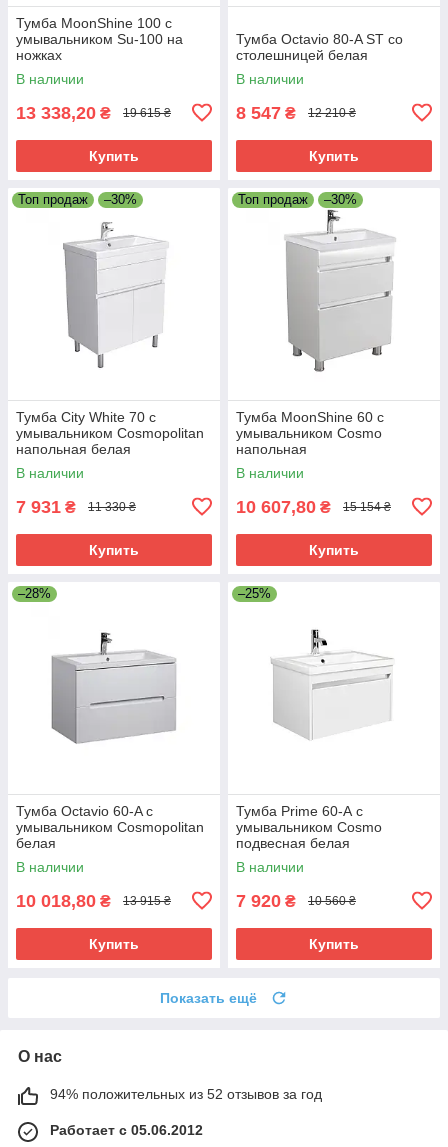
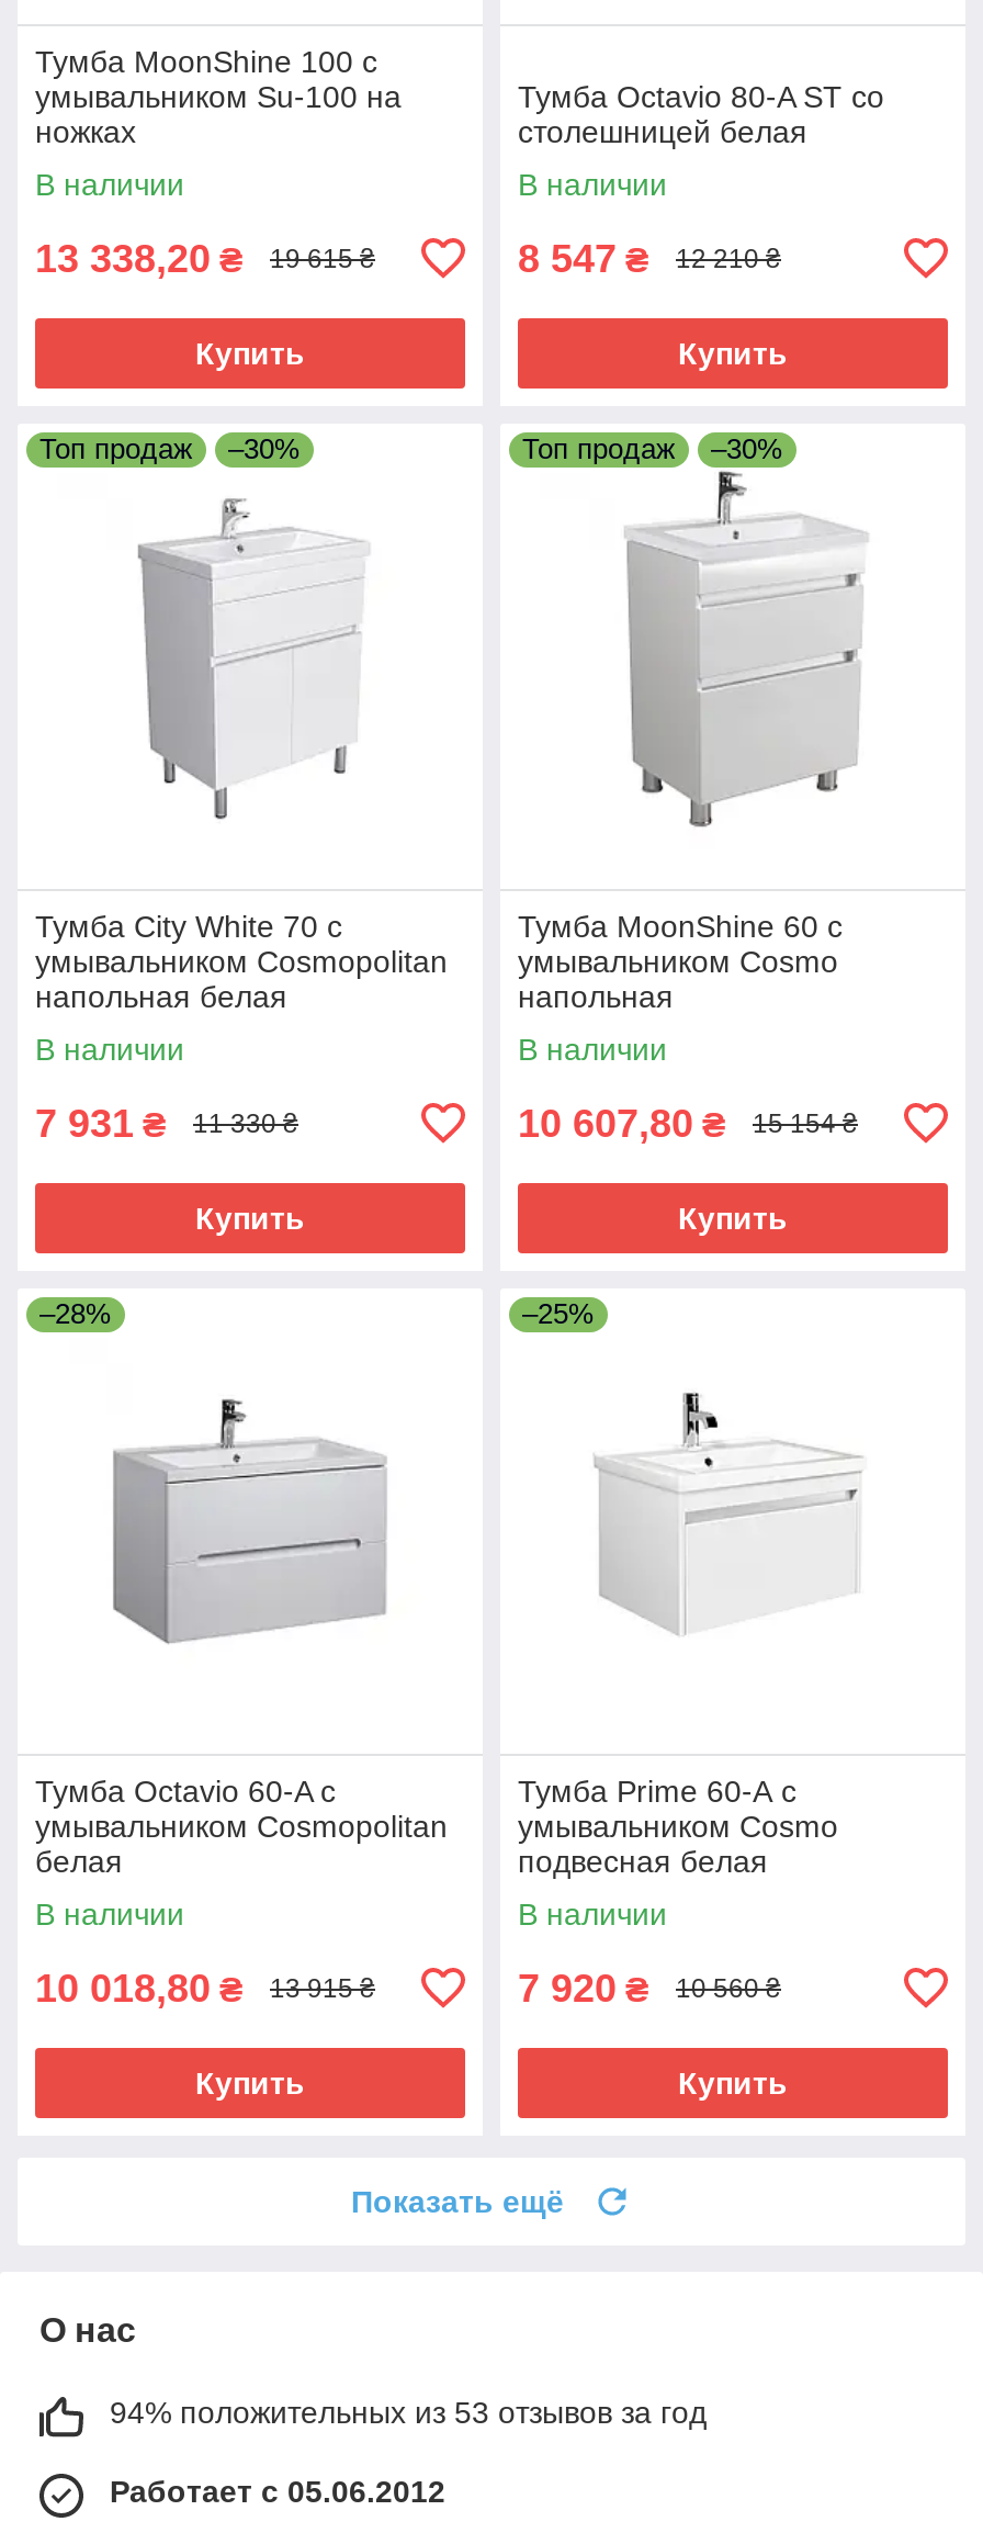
- 94% положительных из 52 отзывов за год
+ 94% положительных из 53 отзывов за год
